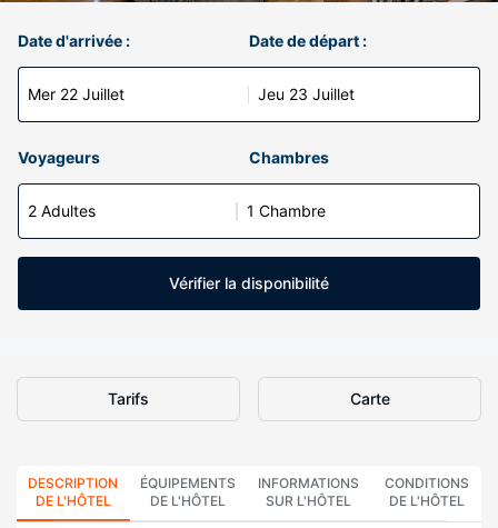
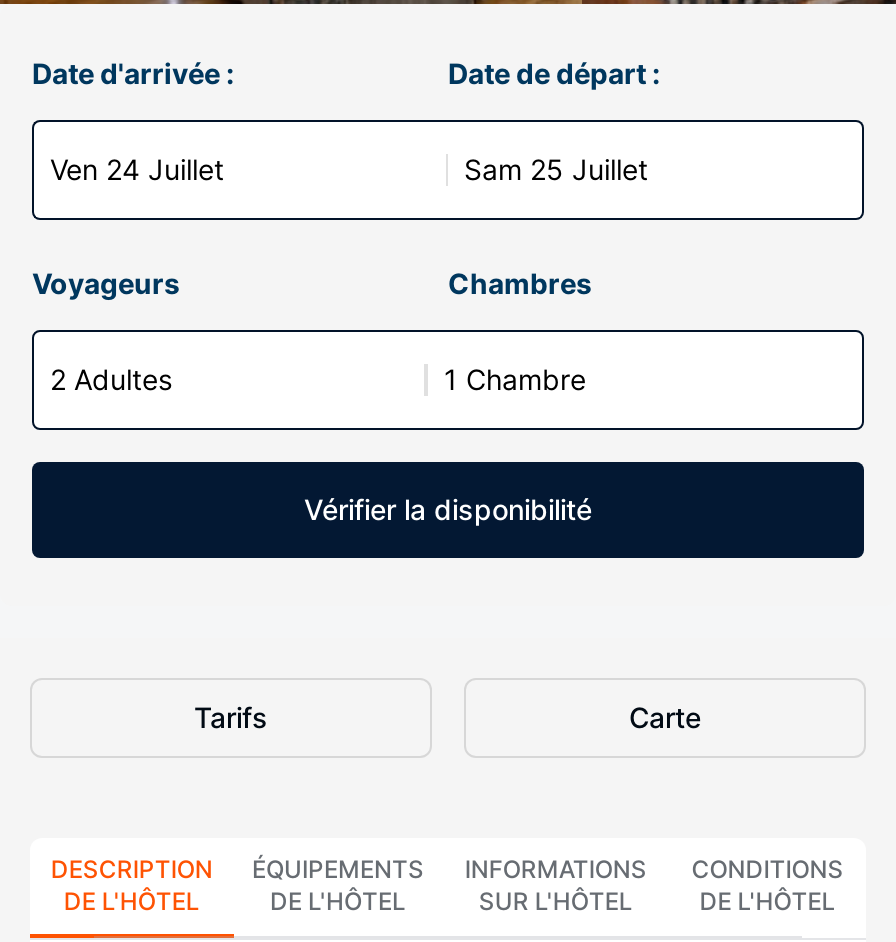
- Mer 22 Juillet
+ Ven 24 Juillet

- Jeu 23 Juillet
+ Sam 25 Juillet
